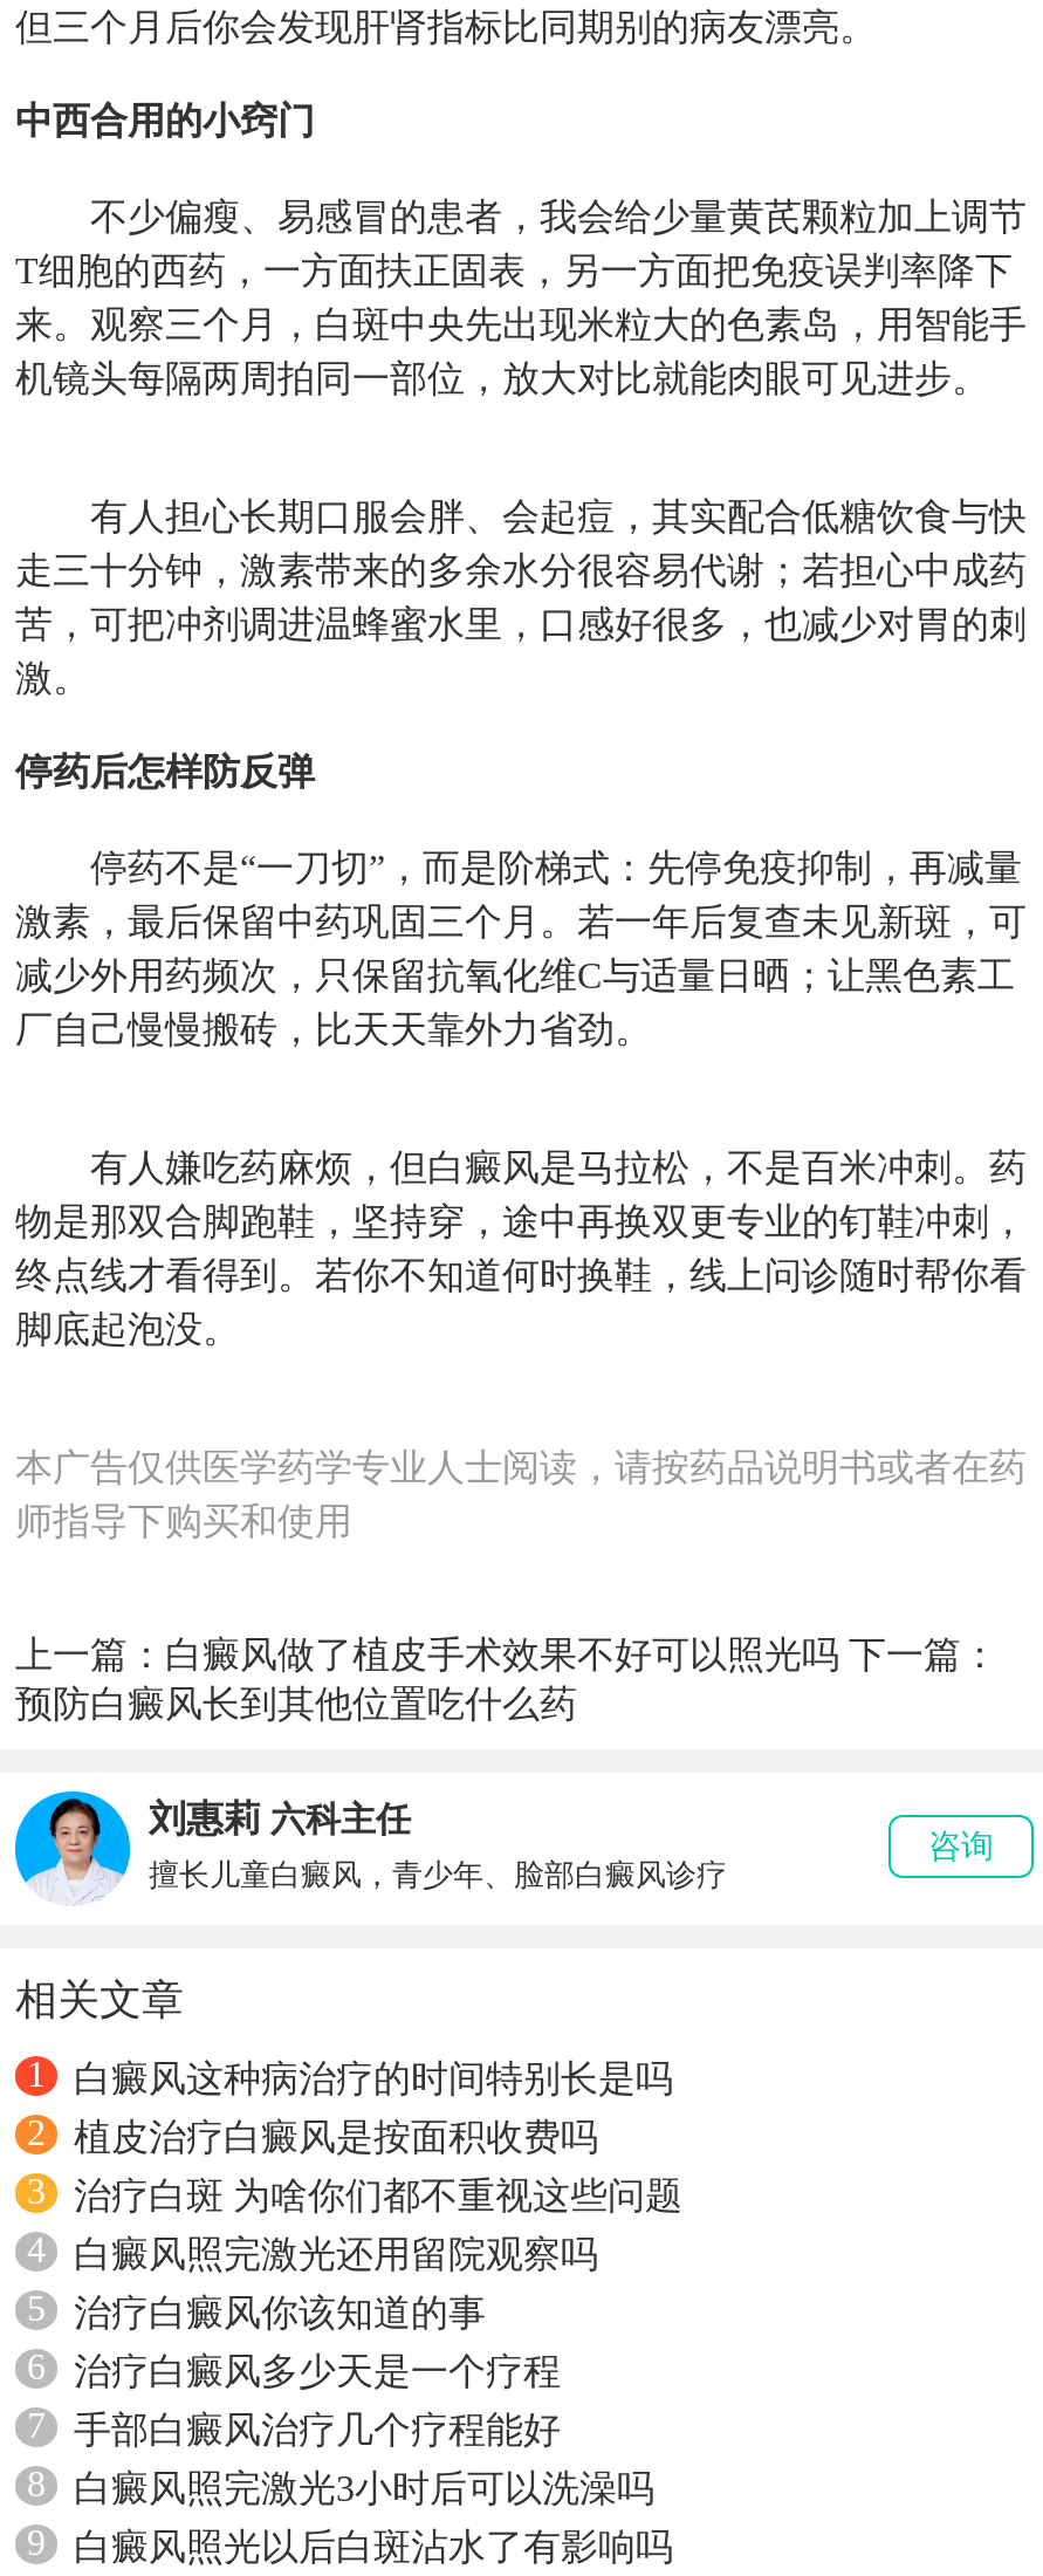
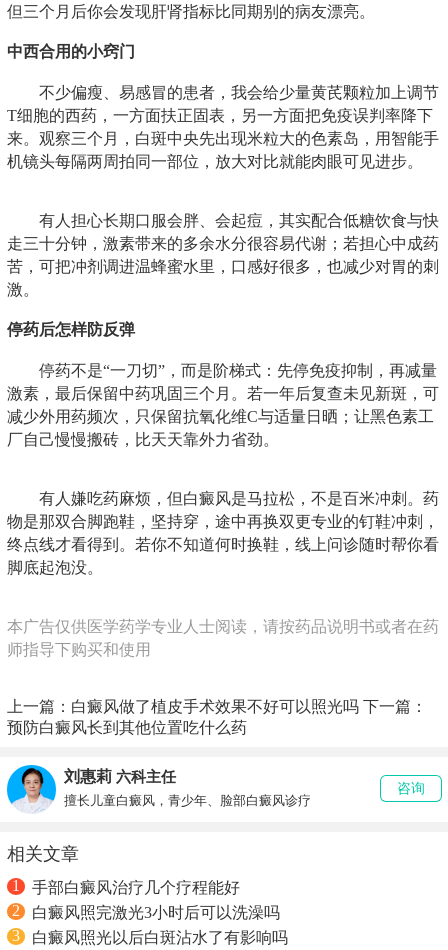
- 白癜风这种病治疗的时间特别长是吗
- 2
- 植皮治疗白癜风是按面积收费吗
- 3
- 治疗白斑 为啥你们都不重视这些问题
- 4
- 白癜风照完激光还用留院观察吗
- 5
- 治疗白癜风你该知道的事
- 6
- 治疗白癜风多少天是一个疗程
- 7

- 8 白癜风照完激光3小时后可以洗澡吗
+ 2 白癜风照完激光3小时后可以洗澡吗

- 9 白癜风照光以后白斑沾水了有影响吗
+ 3 白癜风照光以后白斑沾水了有影响吗
